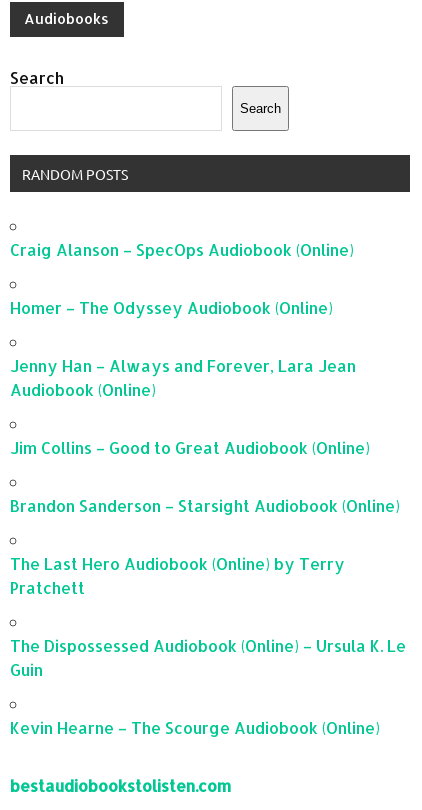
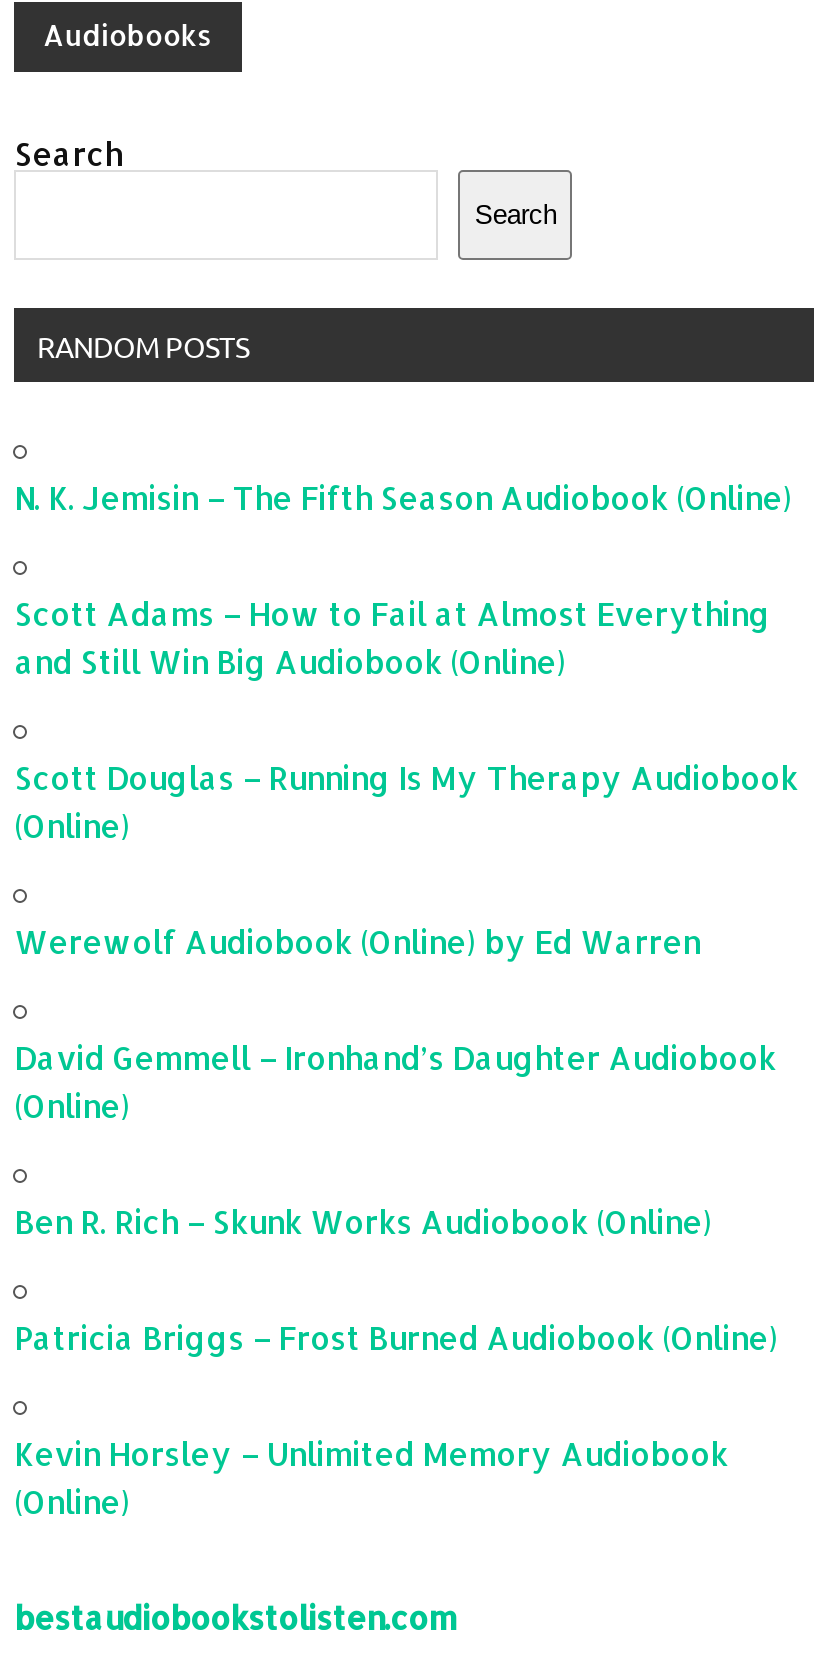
- Craig Alanson – SpecOps Audiobook (Online)
+ N. K. Jemisin – The Fifth Season Audiobook (Online)

- Homer – The Odyssey Audiobook (Online)
+ Scott Adams – How to Fail at Almost Everything
+ and Still Win Big Audiobook (Online)

- Jenny Han – Always and Forever, Lara Jean
- Audiobook (Online)
+ Scott Douglas – Running Is My Therapy Audiobook
+ (Online)

- Jim Collins – Good to Great Audiobook (Online)
+ Werewolf Audiobook (Online) by Ed Warren

- Brandon Sanderson – Starsight Audiobook (Online)
+ David Gemmell – Ironhand’s Daughter Audiobook
+ (Online)

- The Last Hero Audiobook (Online) by Terry
- Pratchett
+ Ben R. Rich – Skunk Works Audiobook (Online)

- The Dispossessed Audiobook (Online) – Ursula K. Le
- Guin
+ Patricia Briggs – Frost Burned Audiobook (Online)

- Kevin Hearne – The Scourge Audiobook (Online)
+ Kevin Horsley – Unlimited Memory Audiobook
+ (Online)
